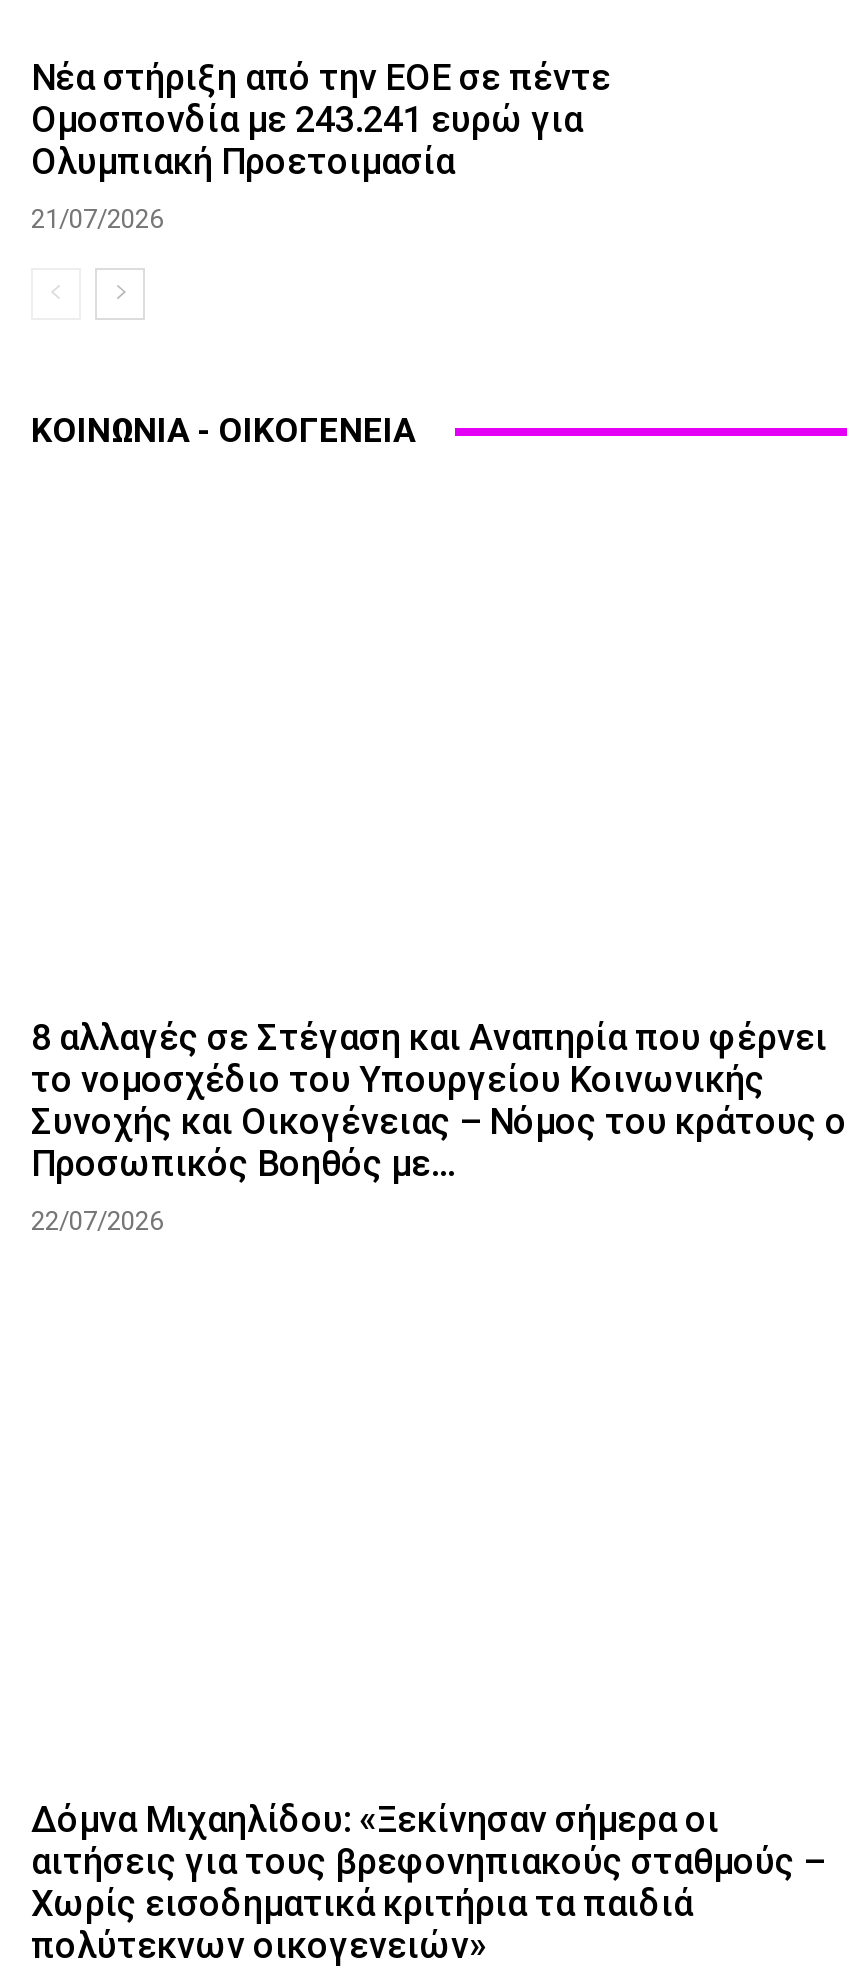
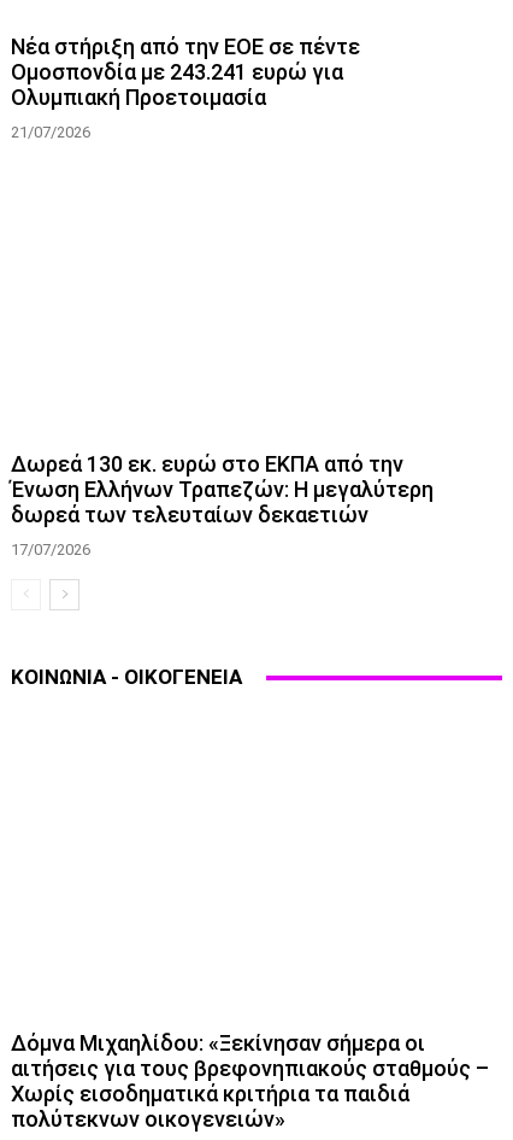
+ Δωρεά 130 εκ. ευρώ στο ΕΚΠΑ από την
+ Ένωση Ελλήνων Τραπεζών: Η μεγαλύτερη
+ δωρεά των τελευταίων δεκαετιών
+ 17/07/2026

moved down: ΚΟΙΝΩΝΙΑ - ΟΙΚΟΓΕΝΕΙΑ

- 8 αλλαγές σε Στέγαση και Αναπηρία που φέρνει
- το νομοσχέδιο του Υπουργείου Κοινωνικής
- Συνοχής και Οικογένειας – Νόμος του κράτους ο
- Προσωπικός Βοηθός με...
- 22/07/2026
